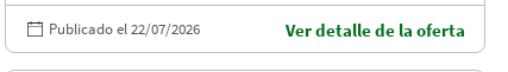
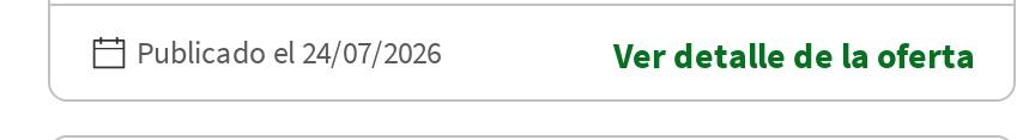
- Publicado el 22/07/2026
+ Publicado el 24/07/2026
